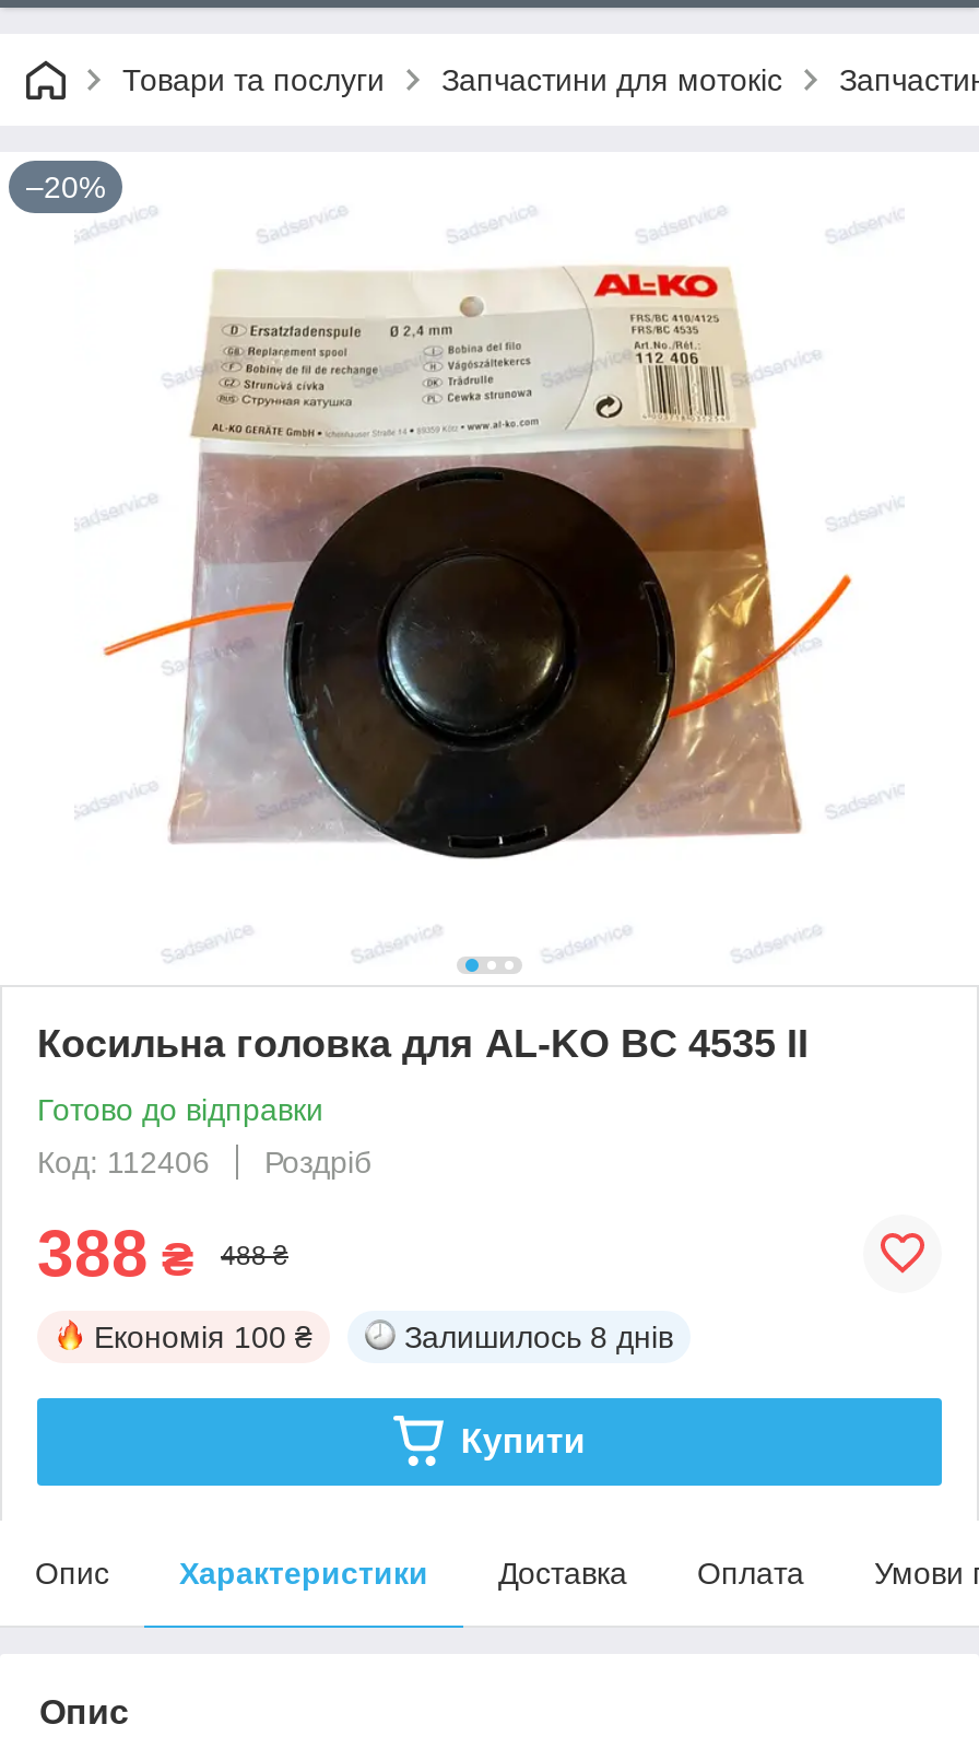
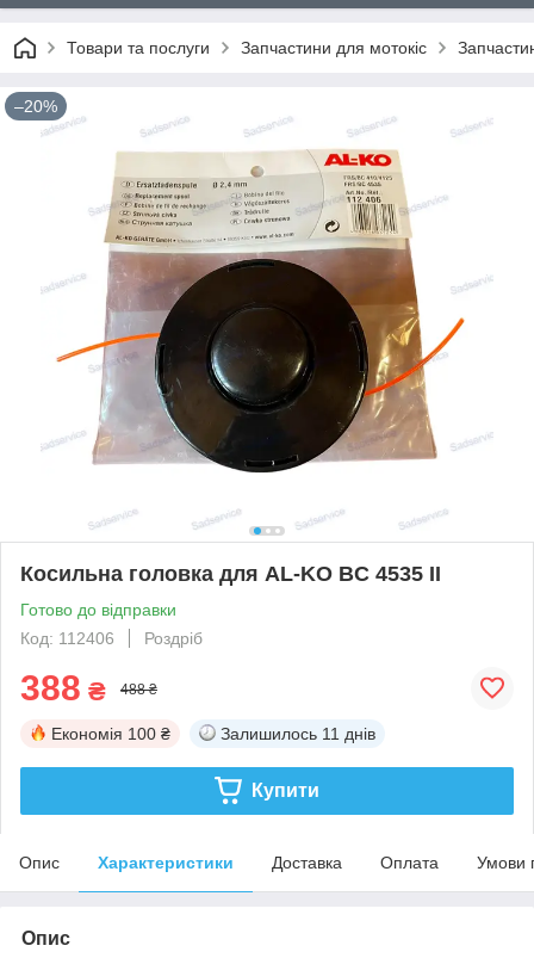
- Залишилось 8 днів
+ Залишилось 11 днів
